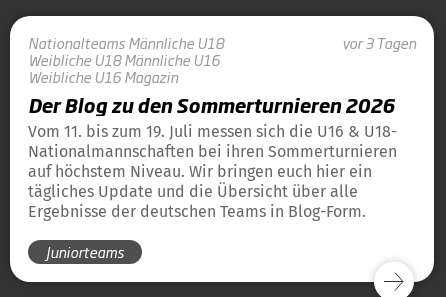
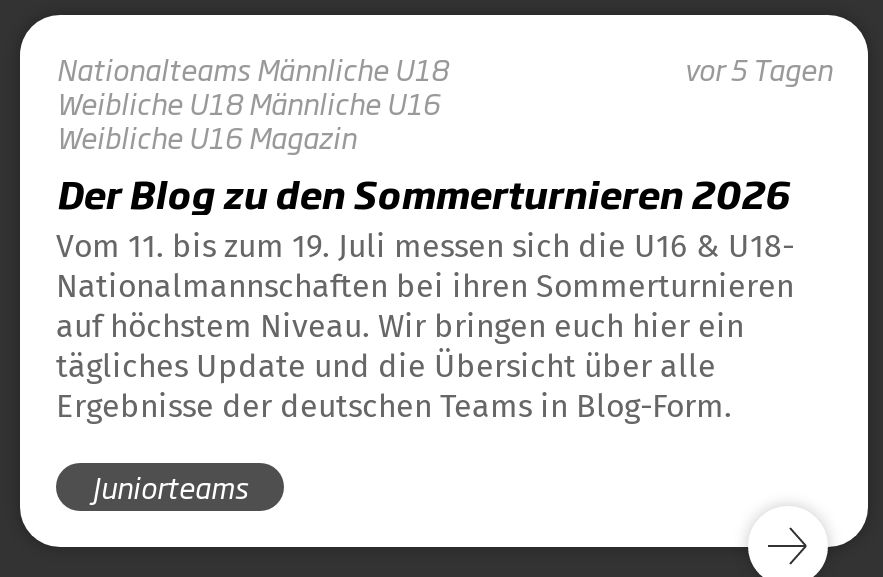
- vor 3 Tagen
+ vor 5 Tagen
